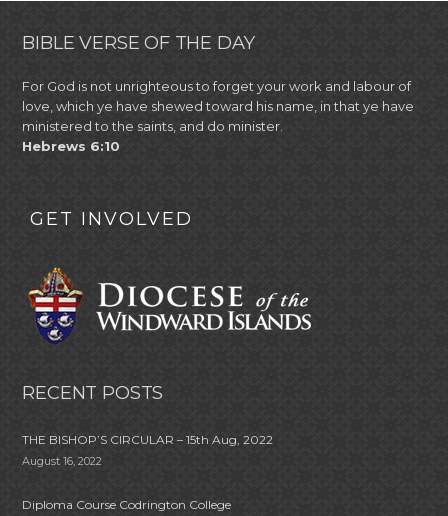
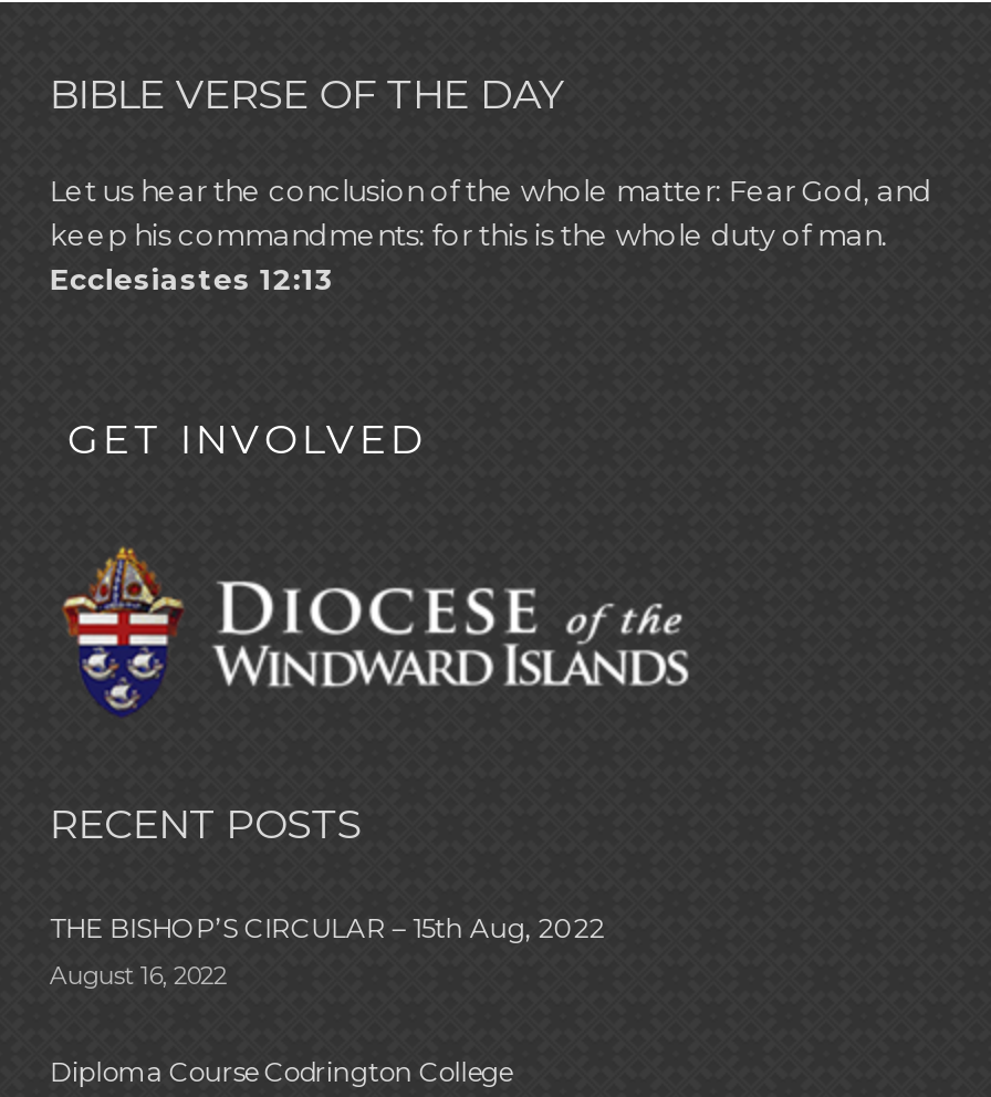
- For God is not unrighteous to forget your work and labour of
- love, which ye have shewed toward his name, in that ye have
- ministered to the saints, and do minister.
- Hebrews 6:10
+ Let us hear the conclusion of the whole matter: Fear God, and
+ keep his commandments: for this is the whole duty of man.
+ Ecclesiastes 12:13
